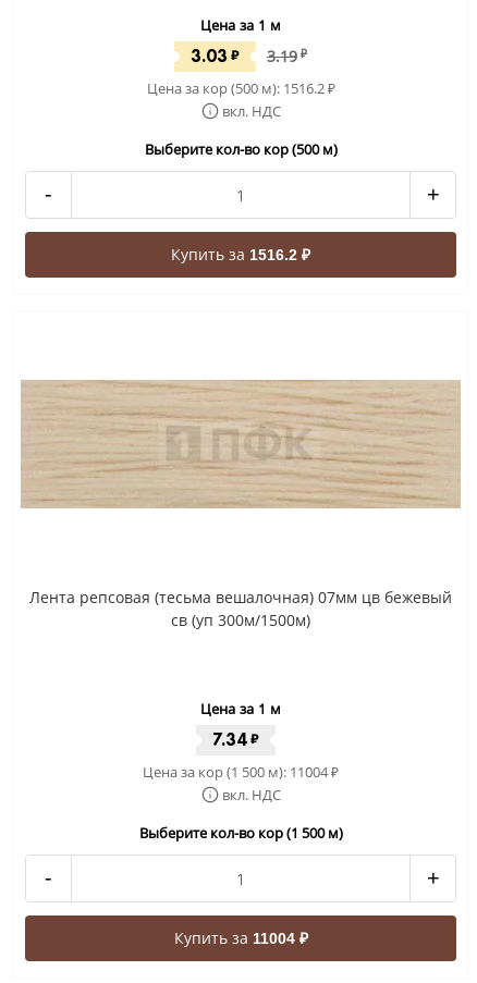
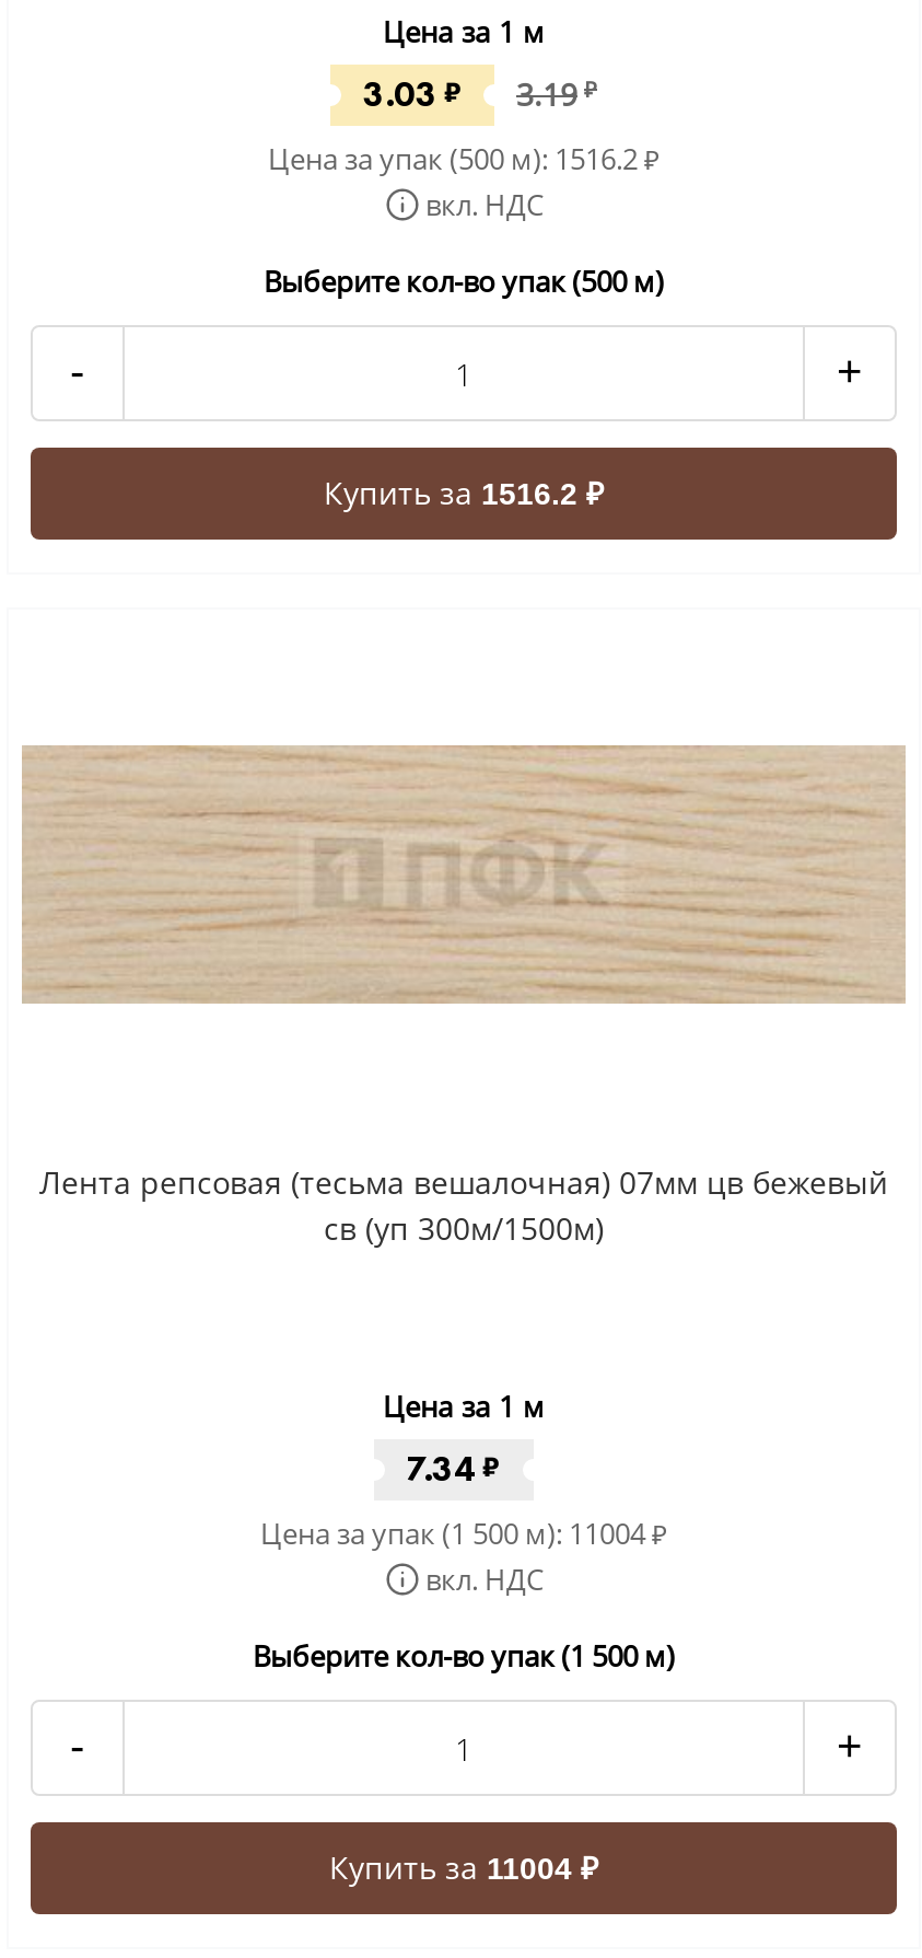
- Цена за кор (500 м): 1516.2₽
+ Цена за упак (500 м): 1516.2₽

- Выберите кол-во кор (500 м)
+ Выберите кол-во упак (500 м)

- Цена за кор (1 500 м): 11004₽
+ Цена за упак (1 500 м): 11004₽

- Выберите кол-во кор (1 500 м)
+ Выберите кол-во упак (1 500 м)
